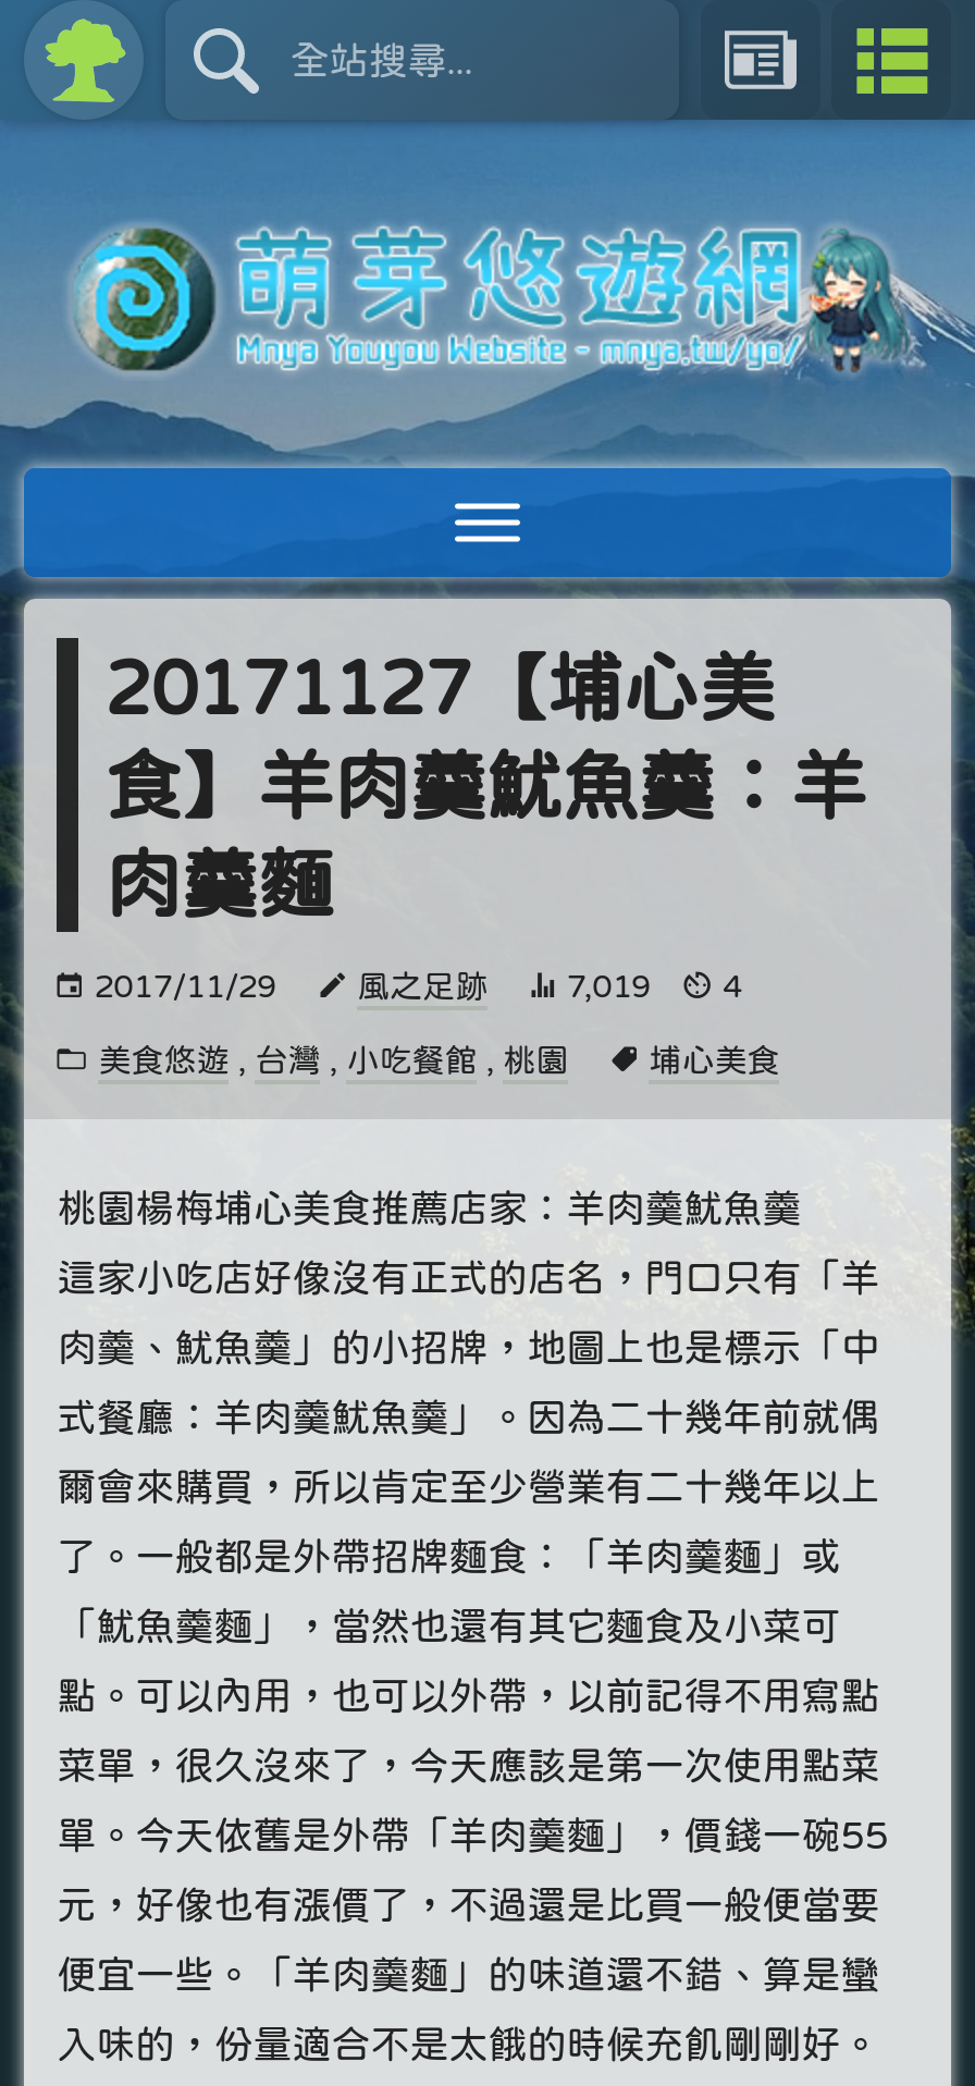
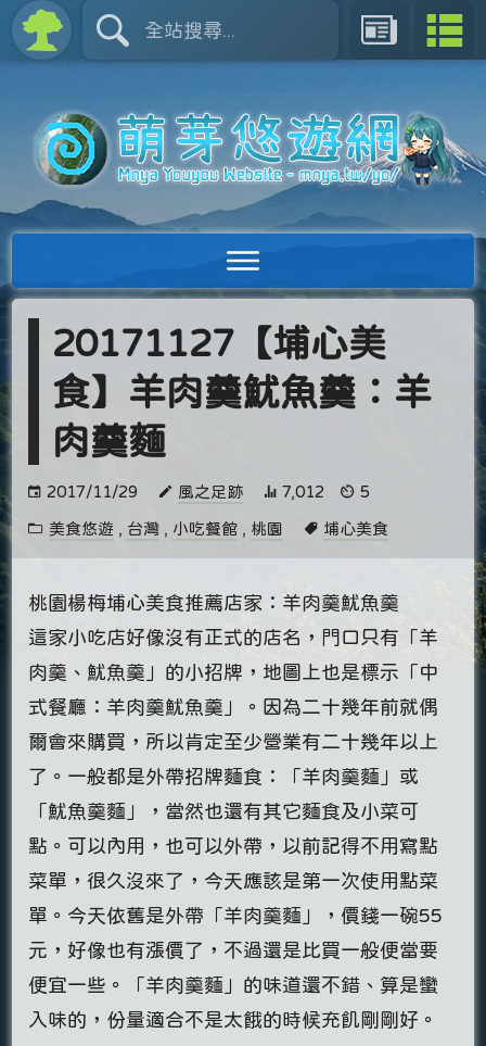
- 7,019
+ 7,012

- 4
+ 5
